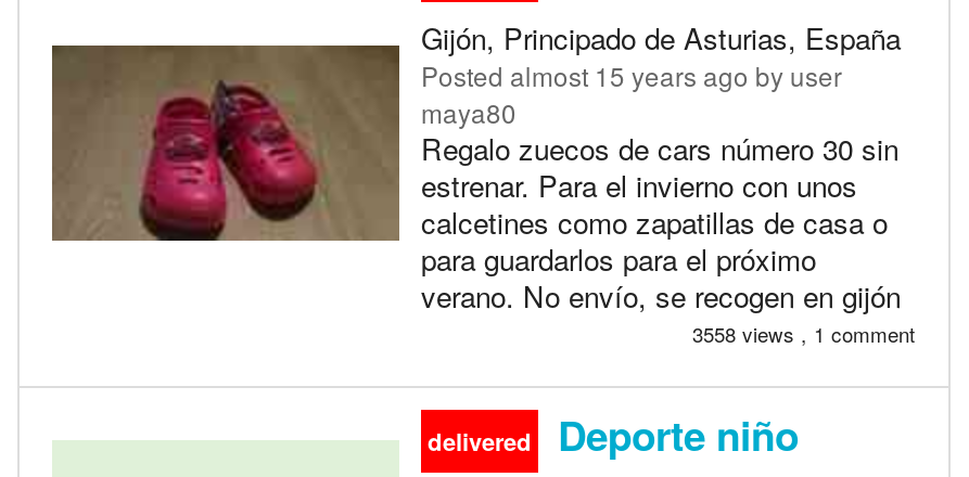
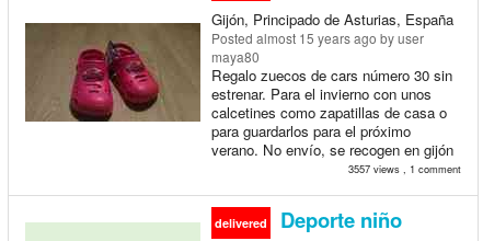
- 3558 views , 1 comment
+ 3557 views , 1 comment
